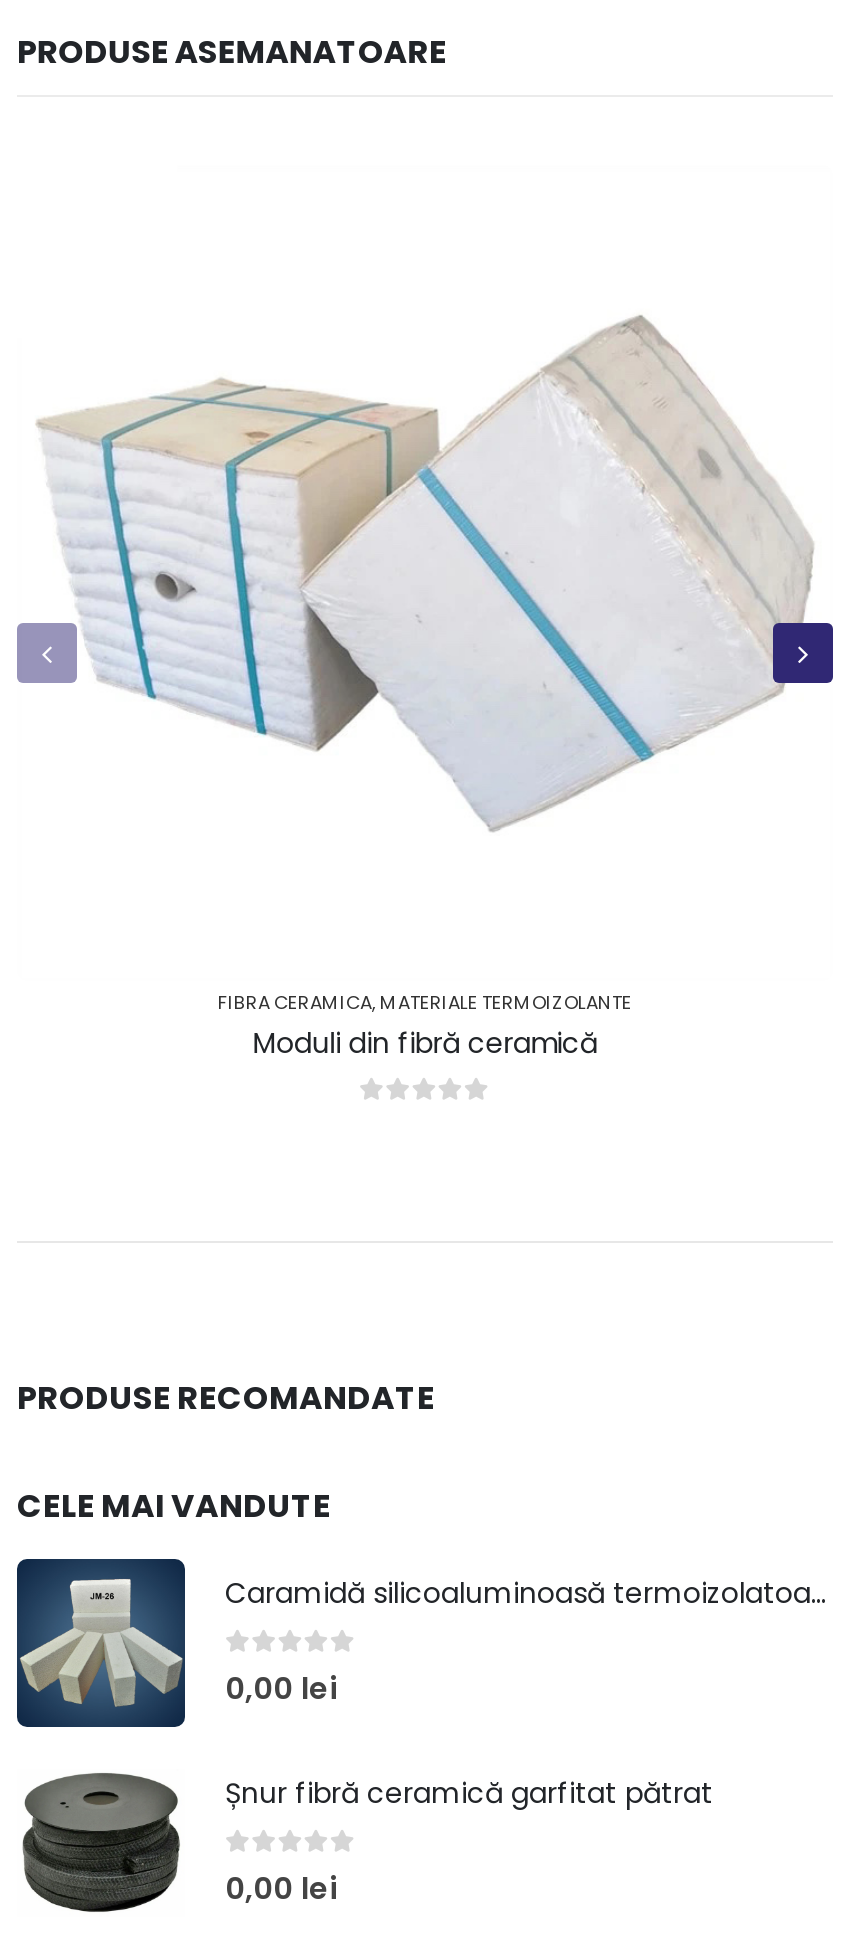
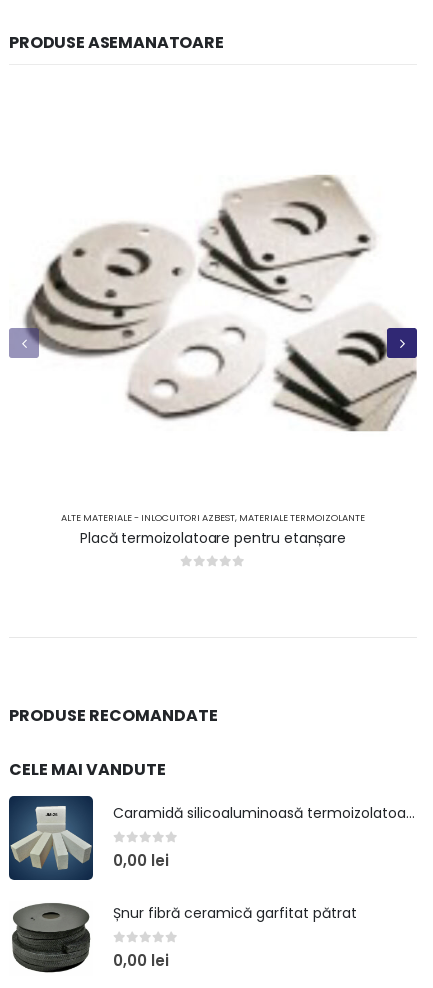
- [image]
+ [image]

- FIBRA CERAMICA, MATERIALE TERMOIZOLANTE
- Moduli din fibră ceramică
+ ALTE MATERIALE - INLOCUITORI AZBEST, MATERIALE TERMOIZOLANTE
+ Placă termoizolatoare pentru etanșare
